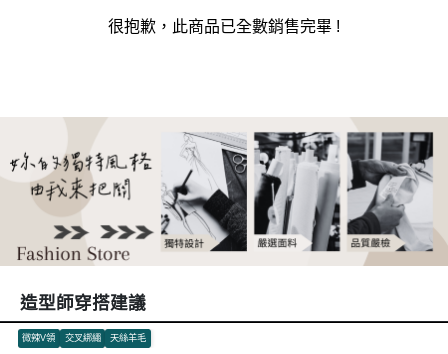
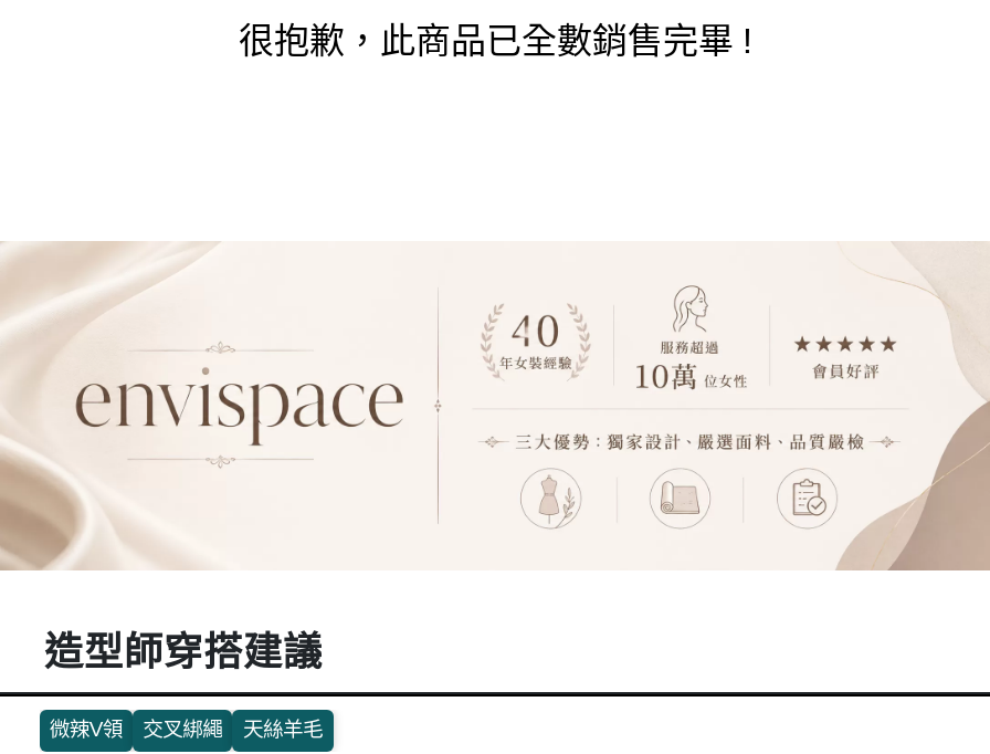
- [image]
+ [image]
